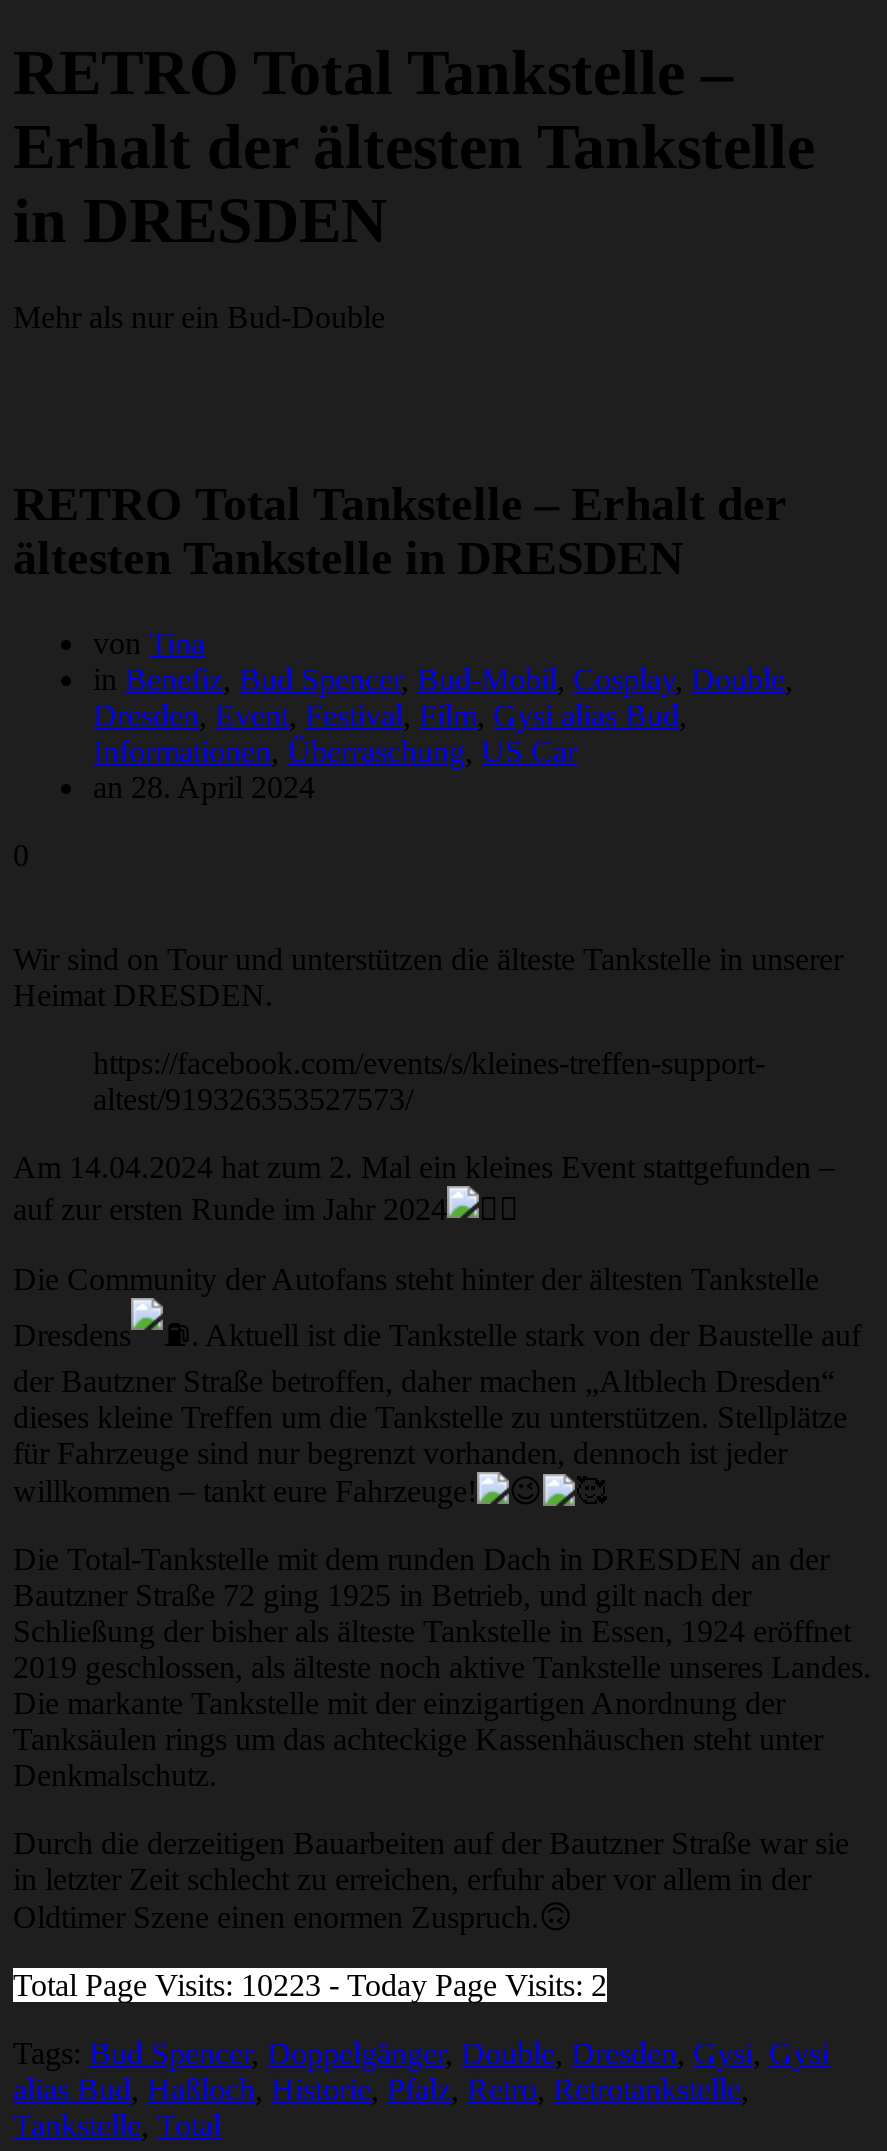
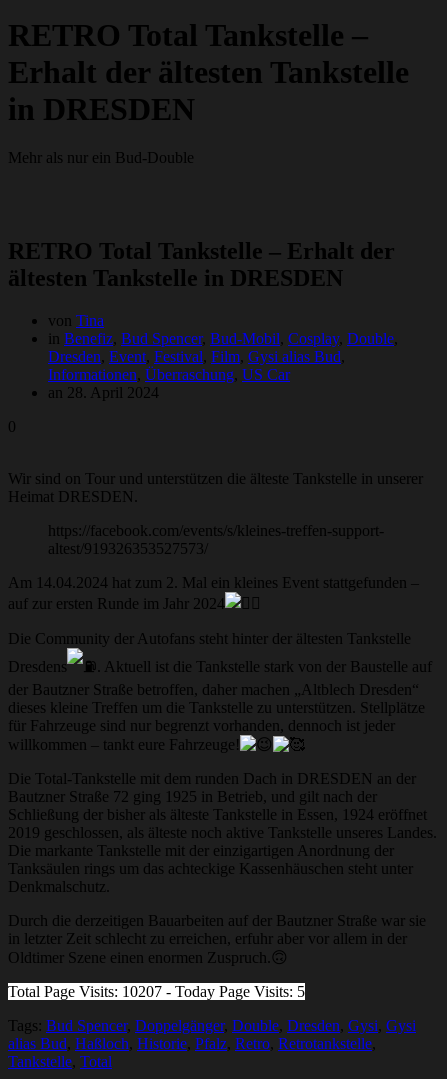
- Total Page Visits: 10223 - Today Page Visits: 2
+ Total Page Visits: 10207 - Today Page Visits: 5
